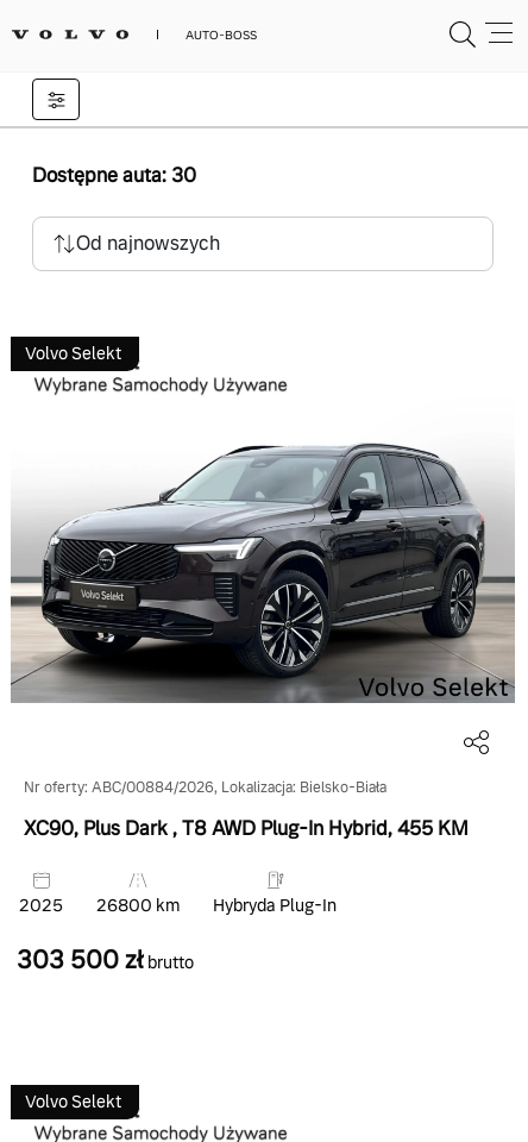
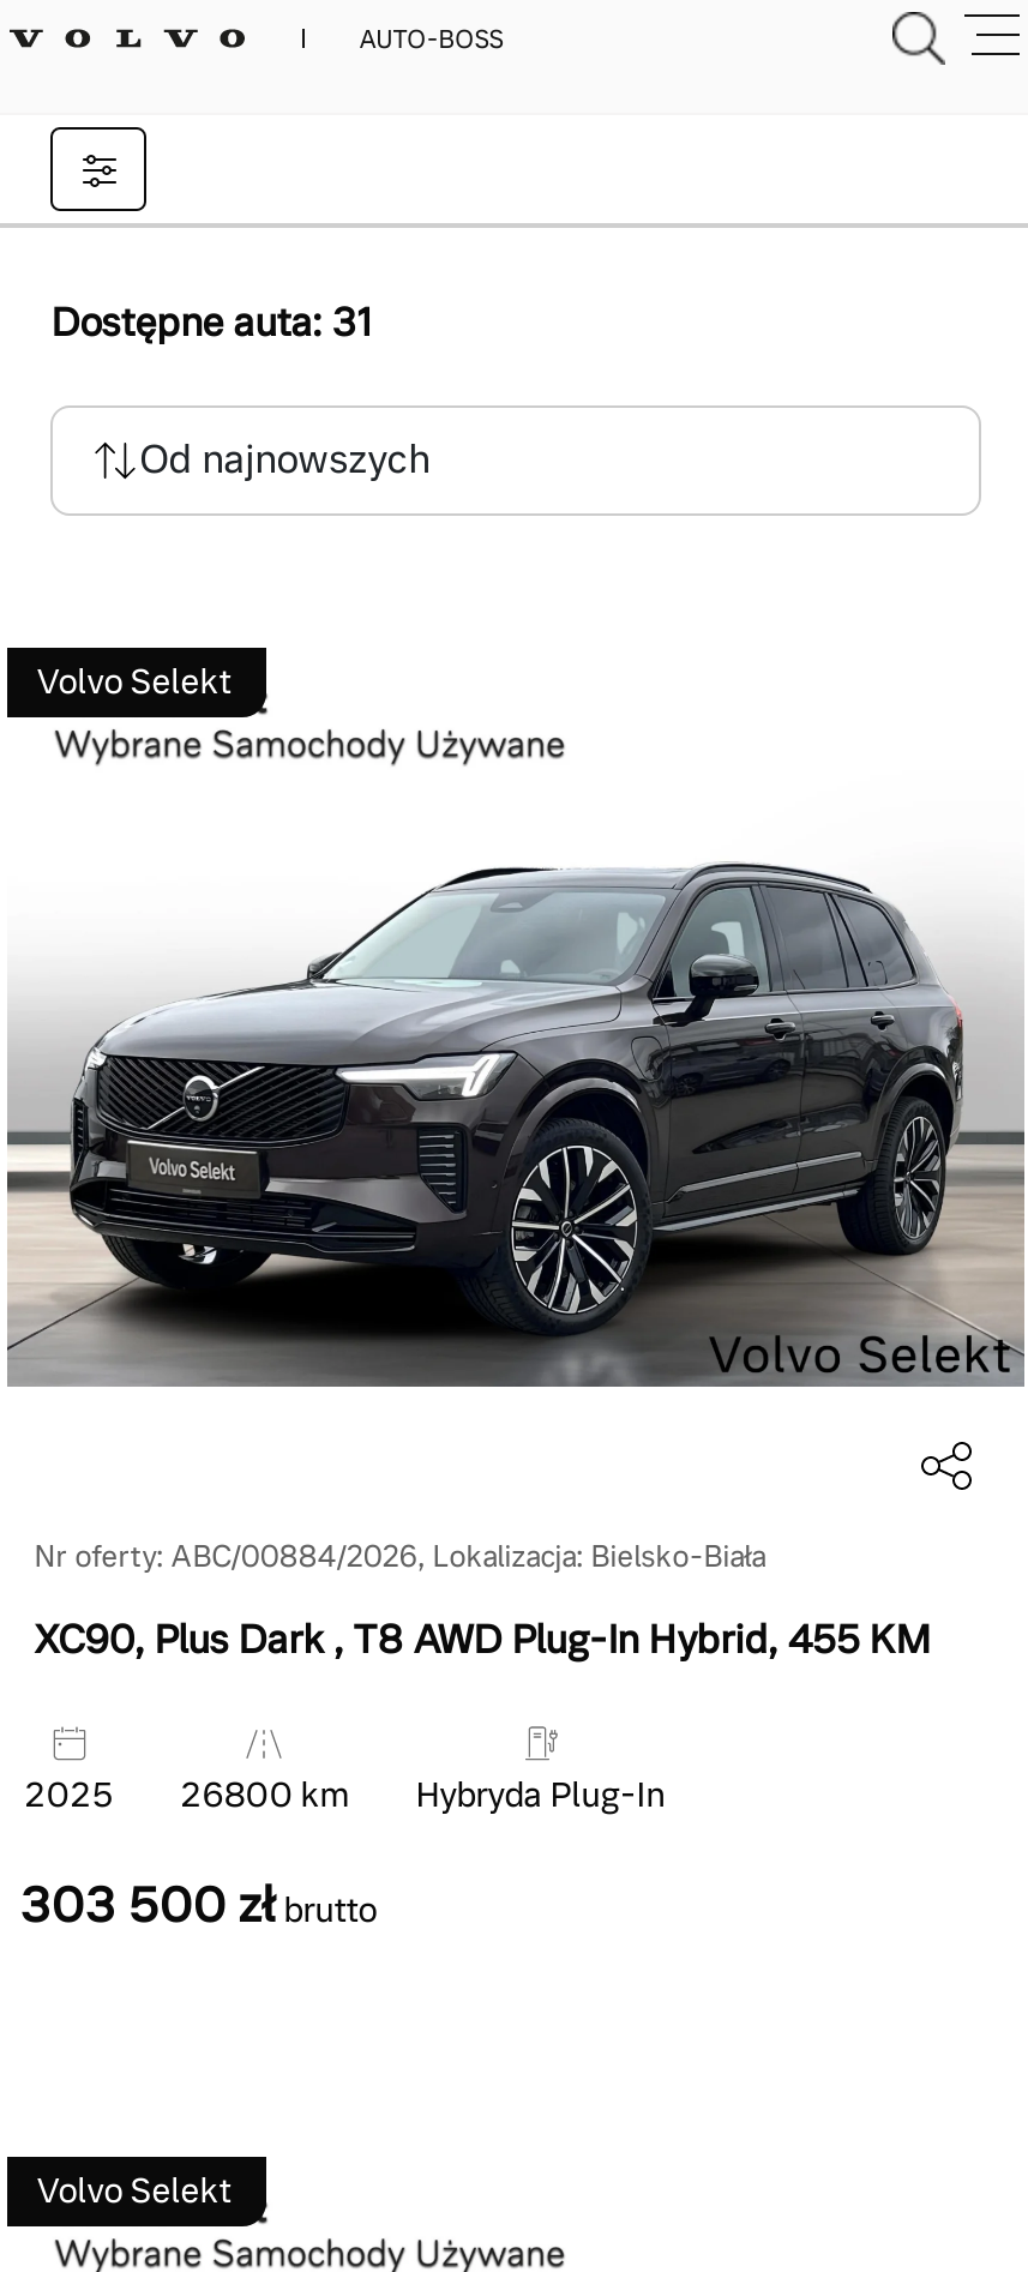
- Dostępne auta: 30
+ Dostępne auta: 31
